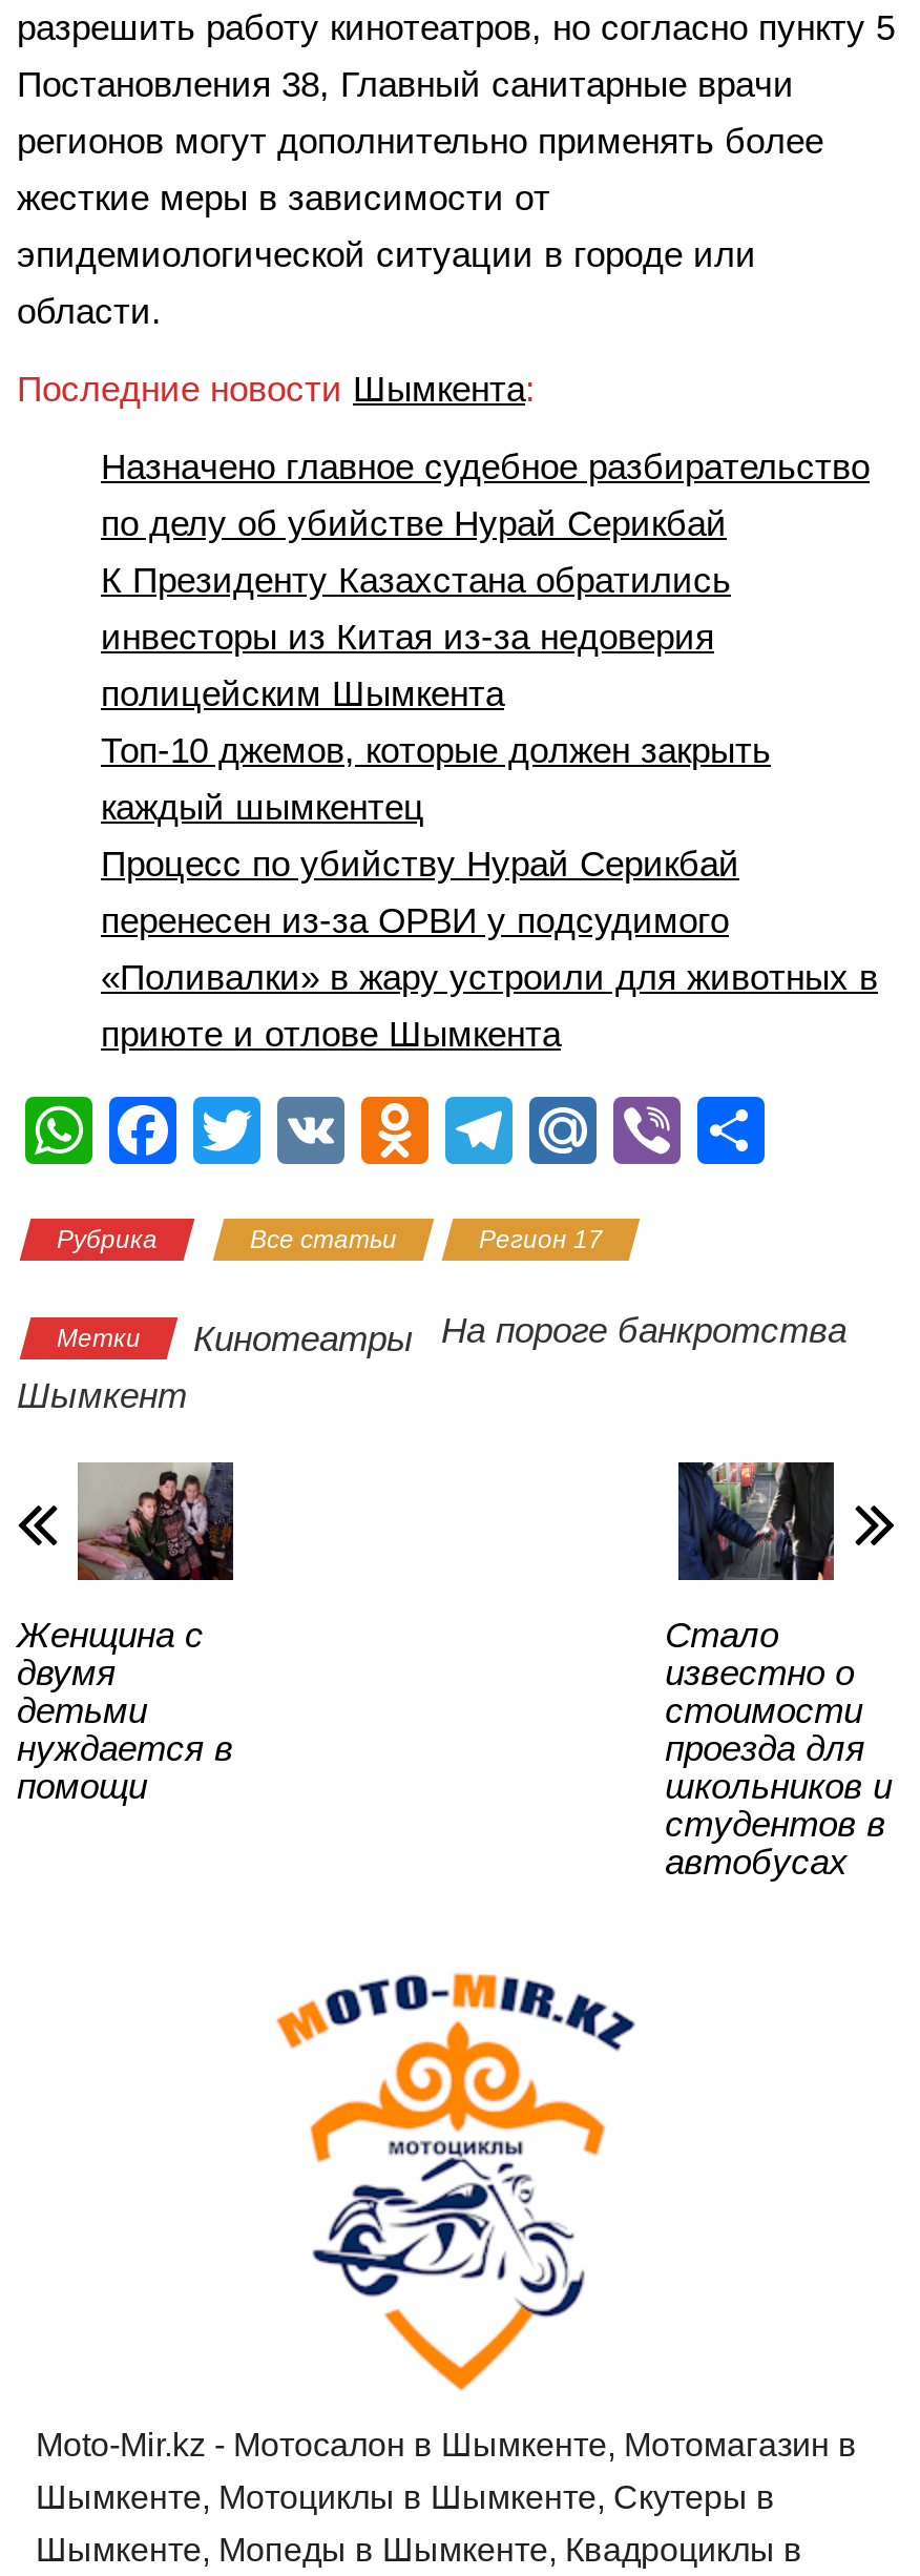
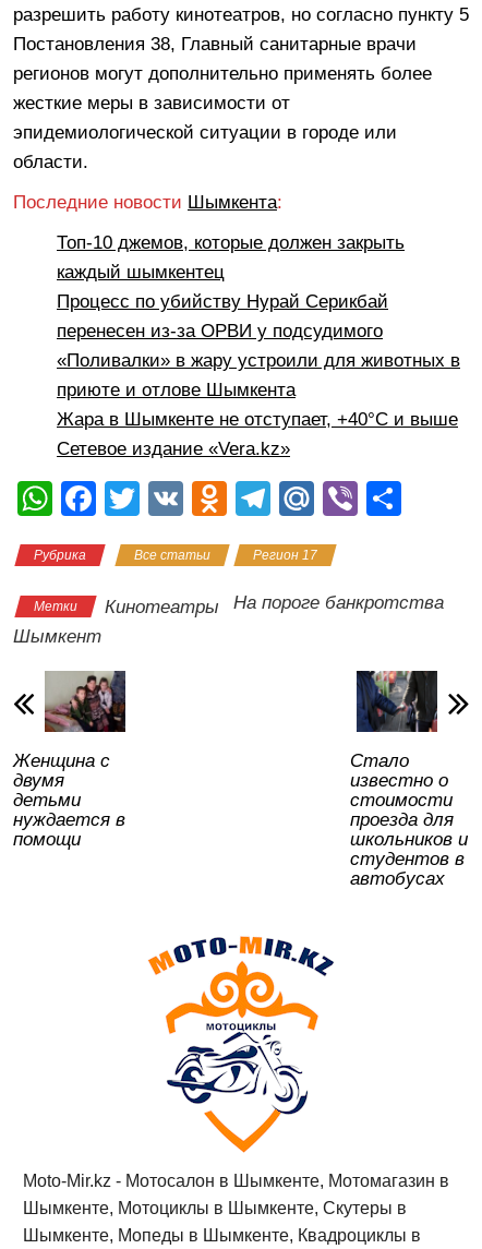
- Назначено главное судебное разбирательство
- по делу об убийстве Нурай Серикбай
- К Президенту Казахстана обратились
- инвесторы из Китая из-за недоверия
- полицейским Шымкента

moved up: Топ-10 джемов, которые должен закрыть | каждый шымкентец | Процесс по убийству Нурай Серикбай | перенесен из-за ОРВИ у подсудимого | «Поливалки» в жару устроили для животных в | приюте и отлове Шымкента

+ Жара в Шымкенте не отступает, +40°C и выше
+ Сетевое издание «Vera.kz»
